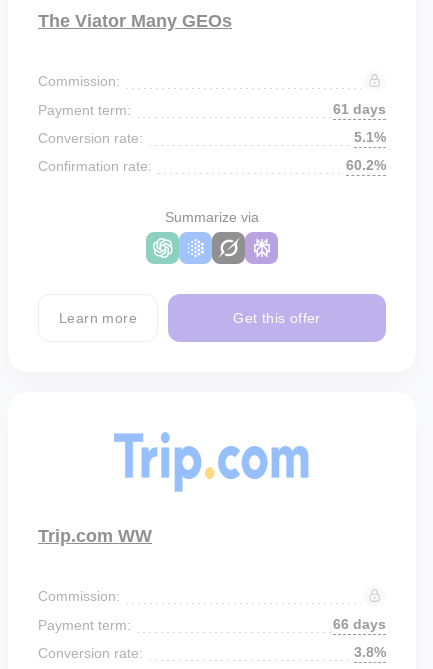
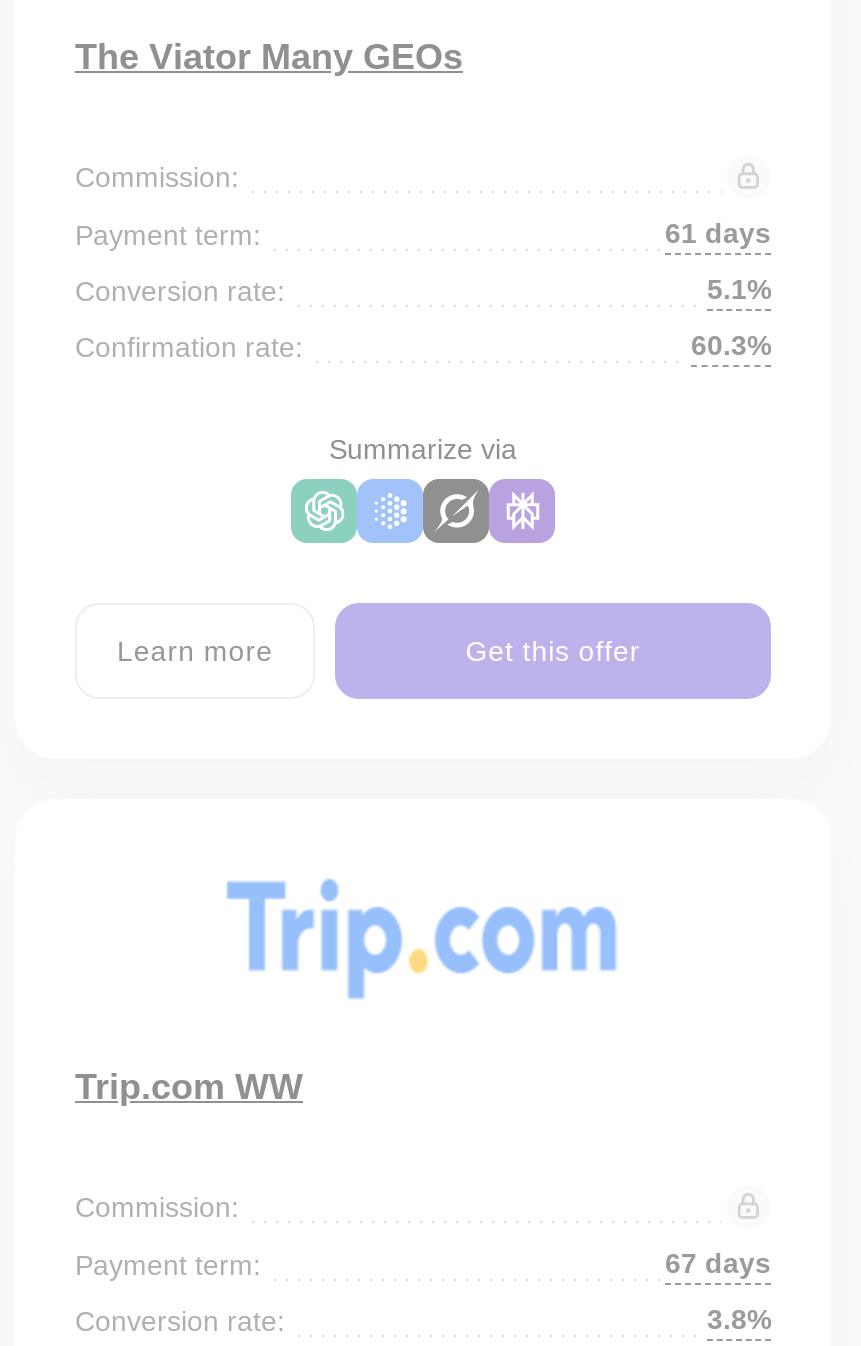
- 60.2%
+ 60.3%

- 66 days
+ 67 days
